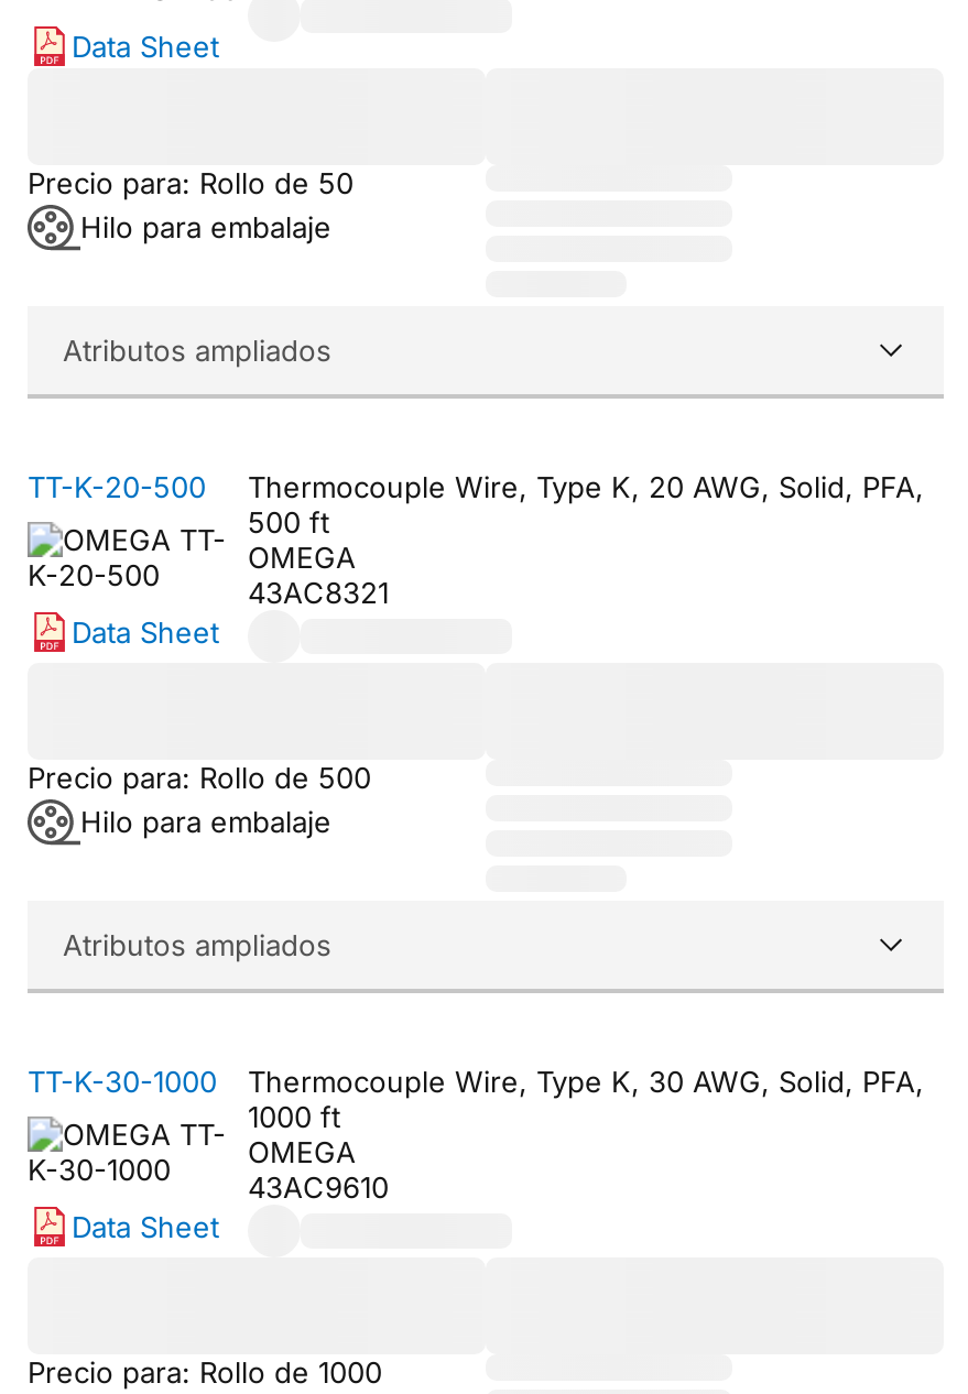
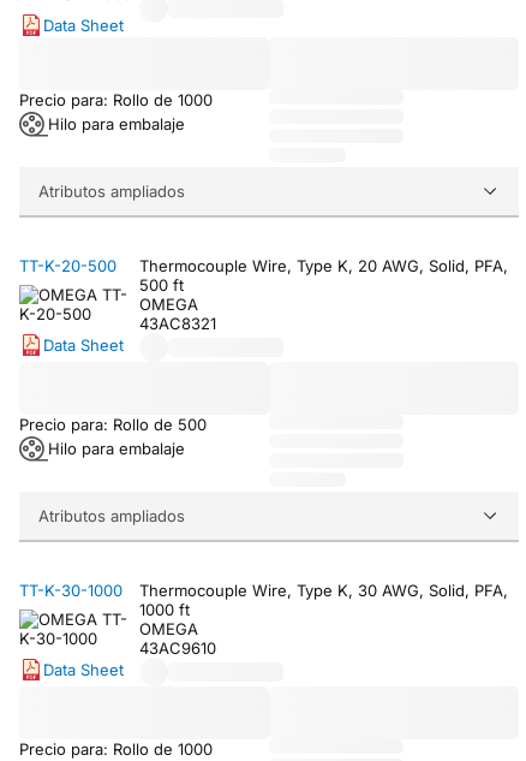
- Precio para: Rollo de 50
+ Precio para: Rollo de 1000
